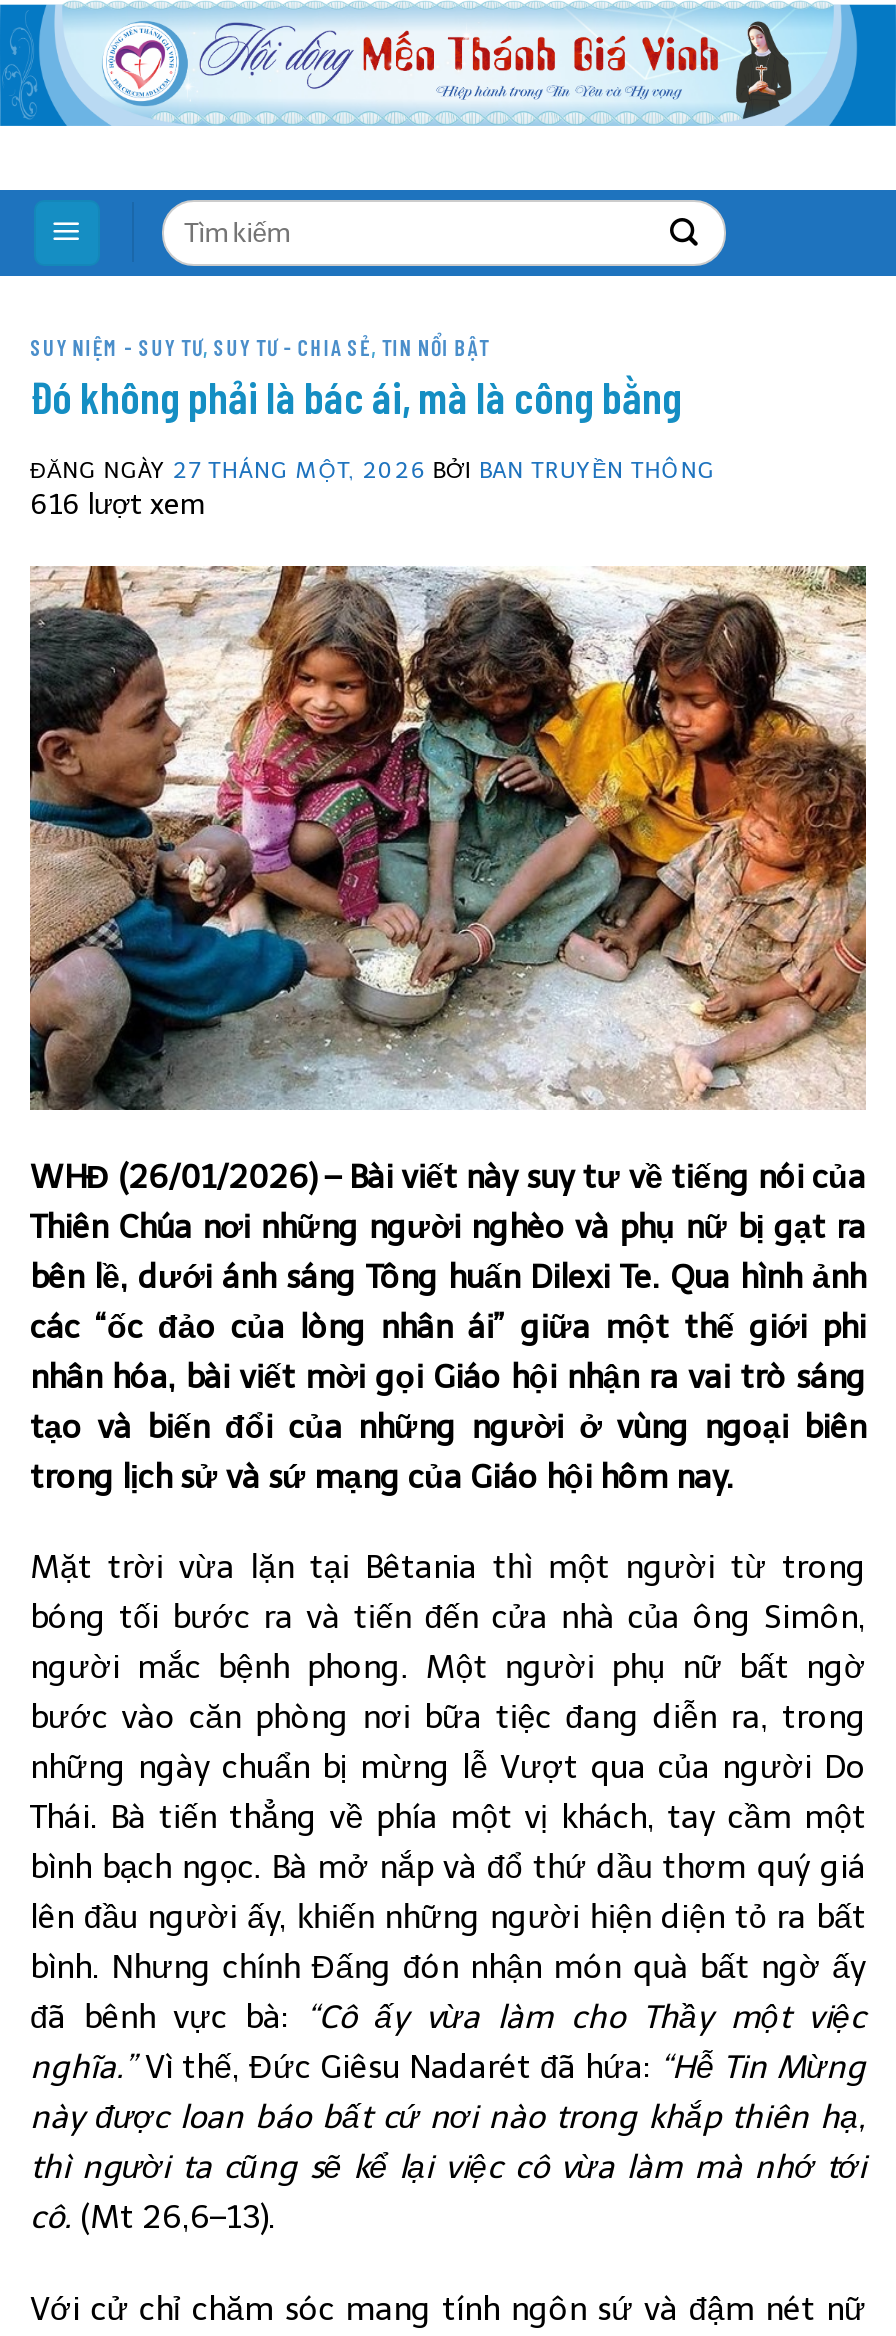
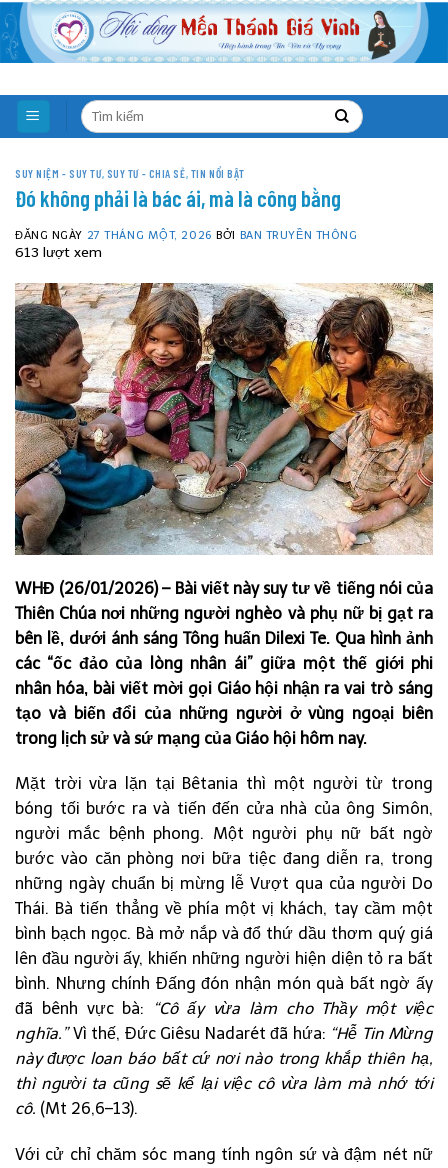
- 616 lượt xem
+ 613 lượt xem
